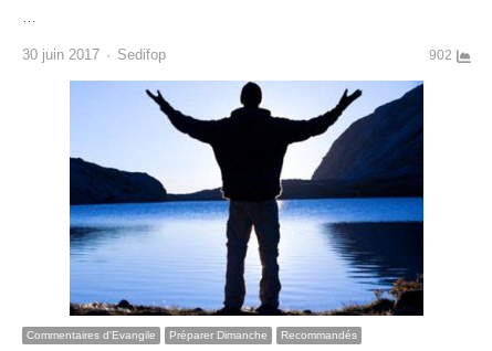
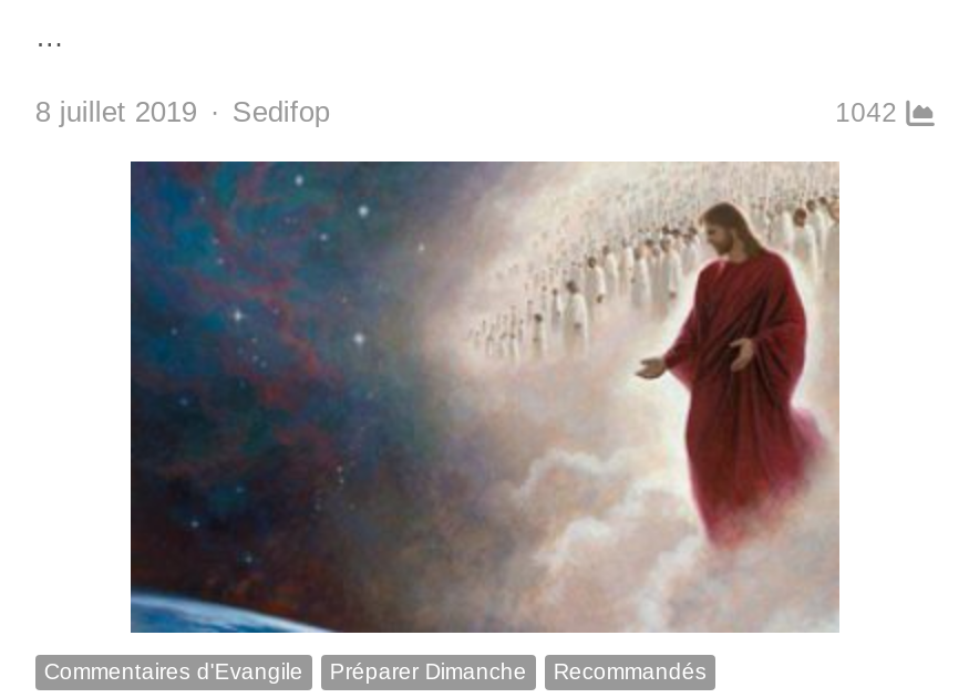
- 30 juin 2017
+ 8 juillet 2019

- 902
+ 1042

- [image]
+ [image]
